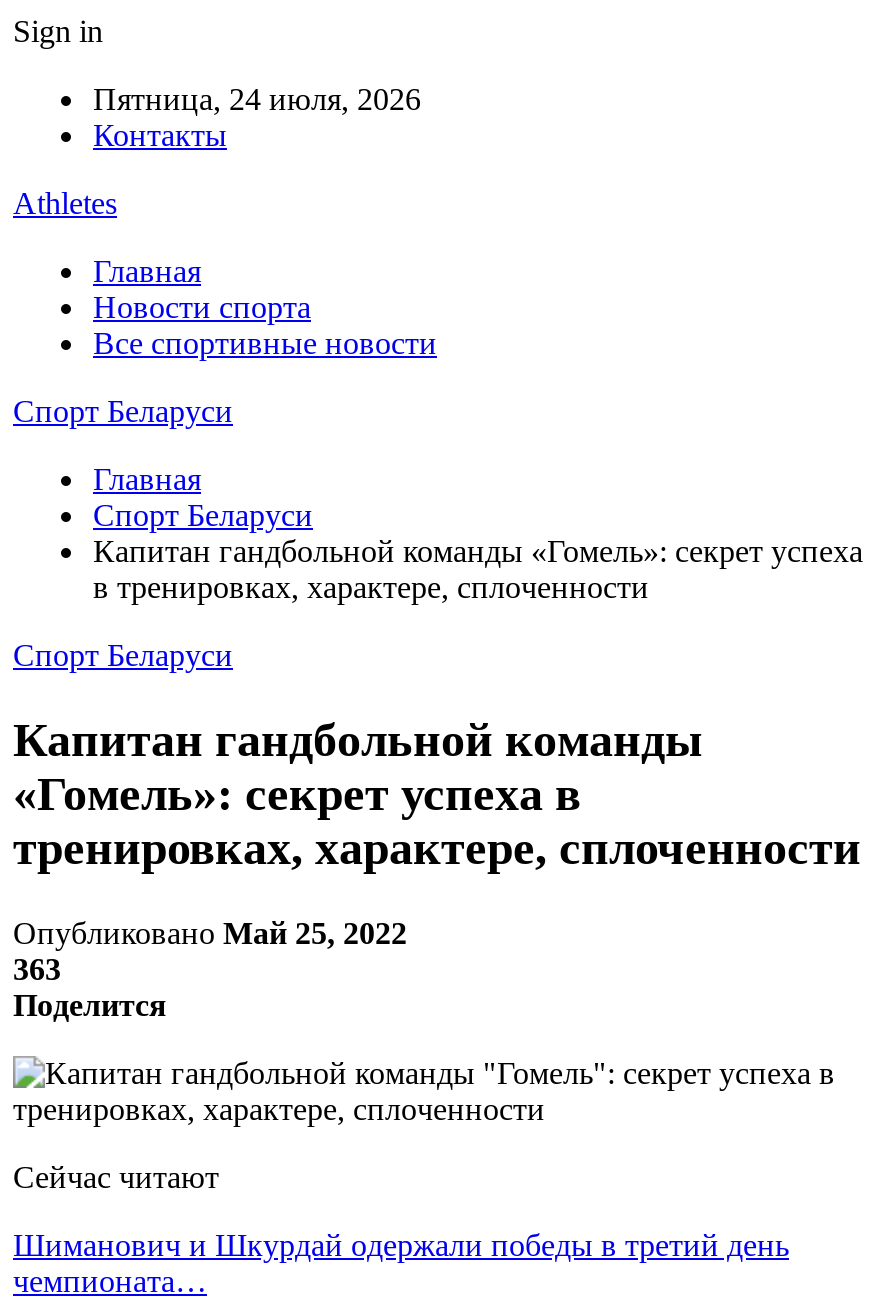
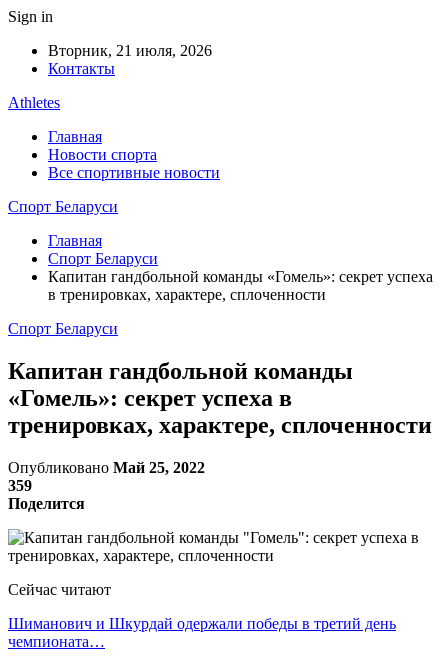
- Пятница, 24 июля, 2026
+ Вторник, 21 июля, 2026

- 363
+ 359
